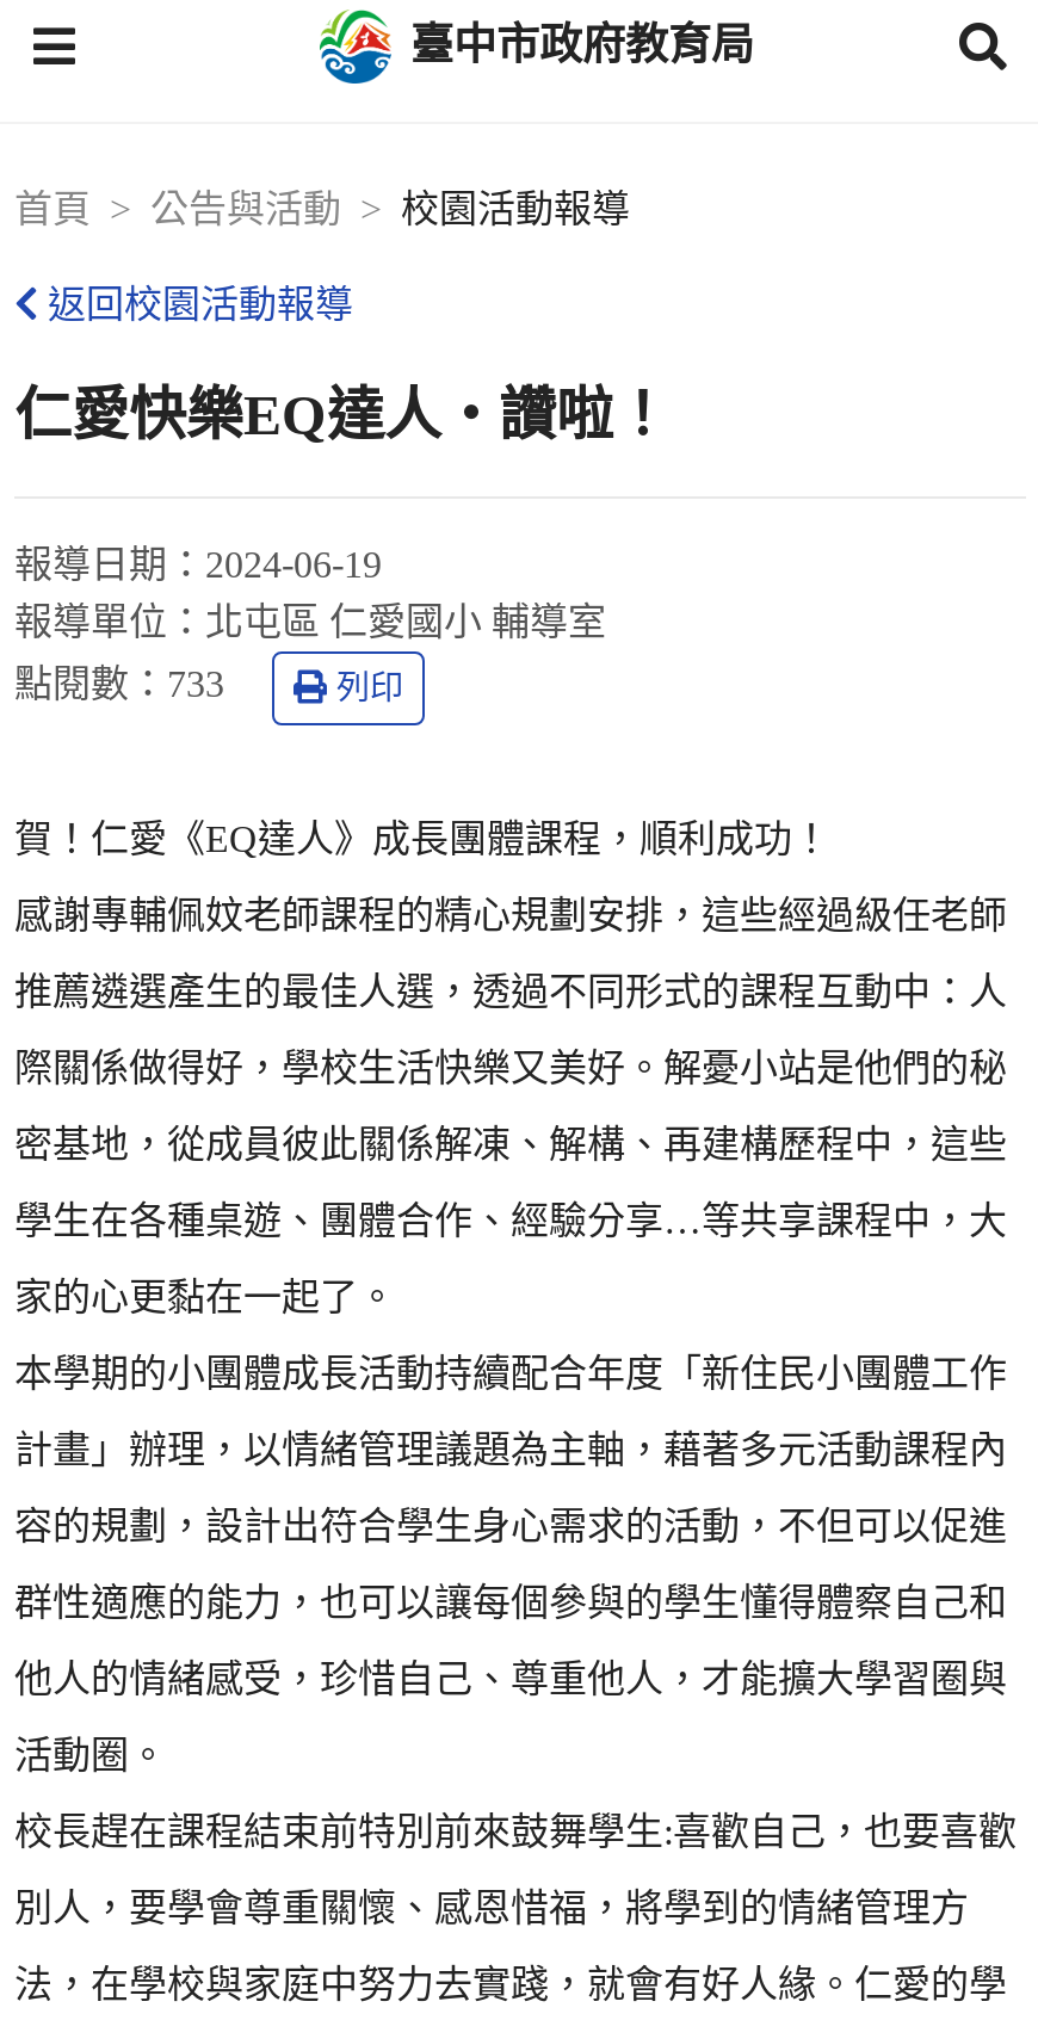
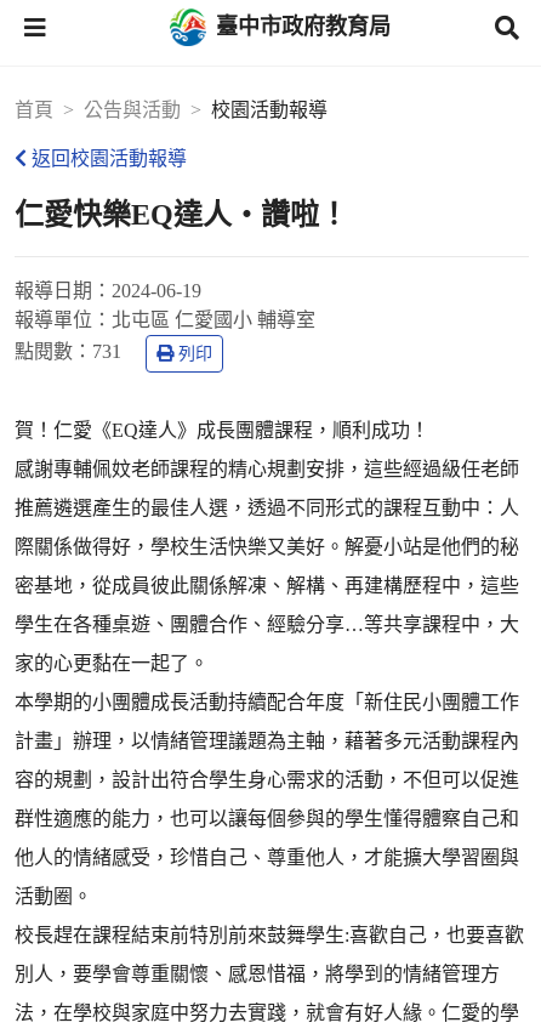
- 點閱數：733
+ 點閱數：731
